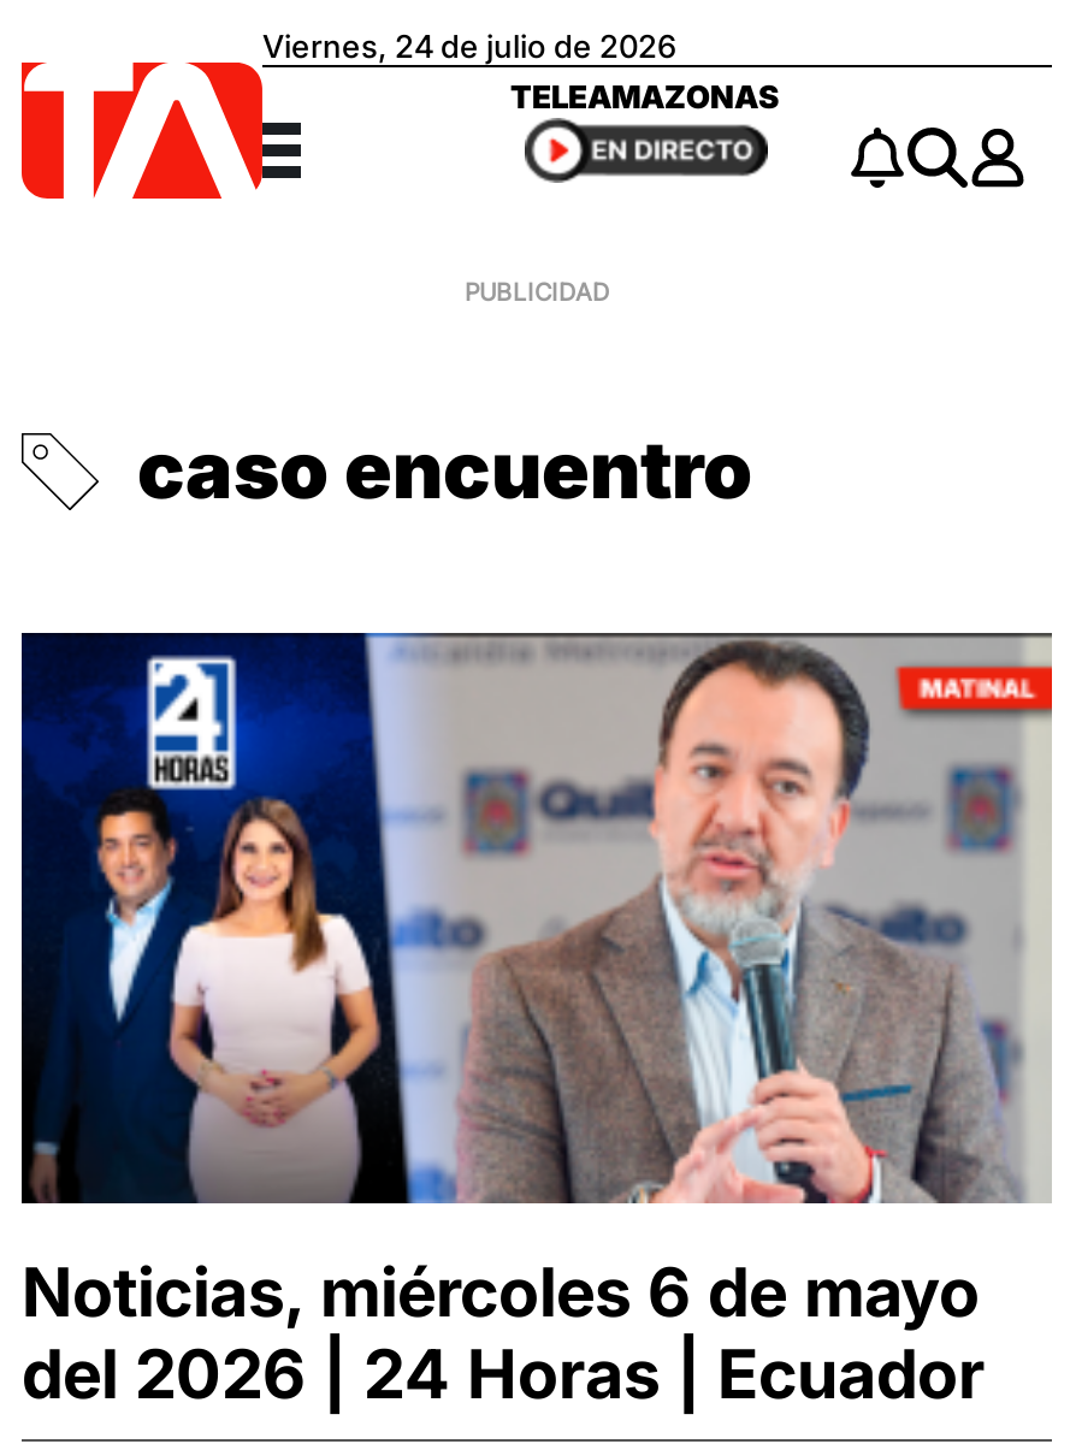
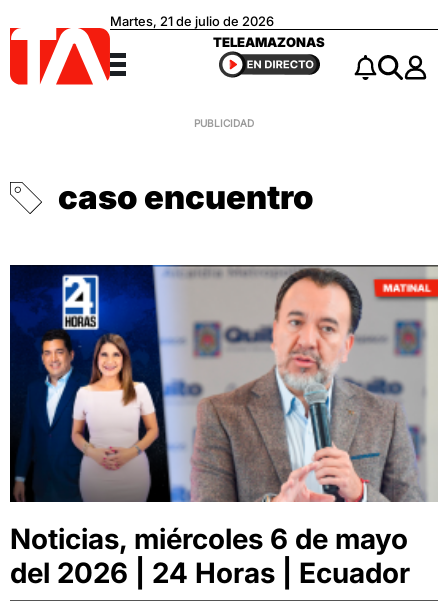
- Viernes, 24 de julio de 2026
+ Martes, 21 de julio de 2026
